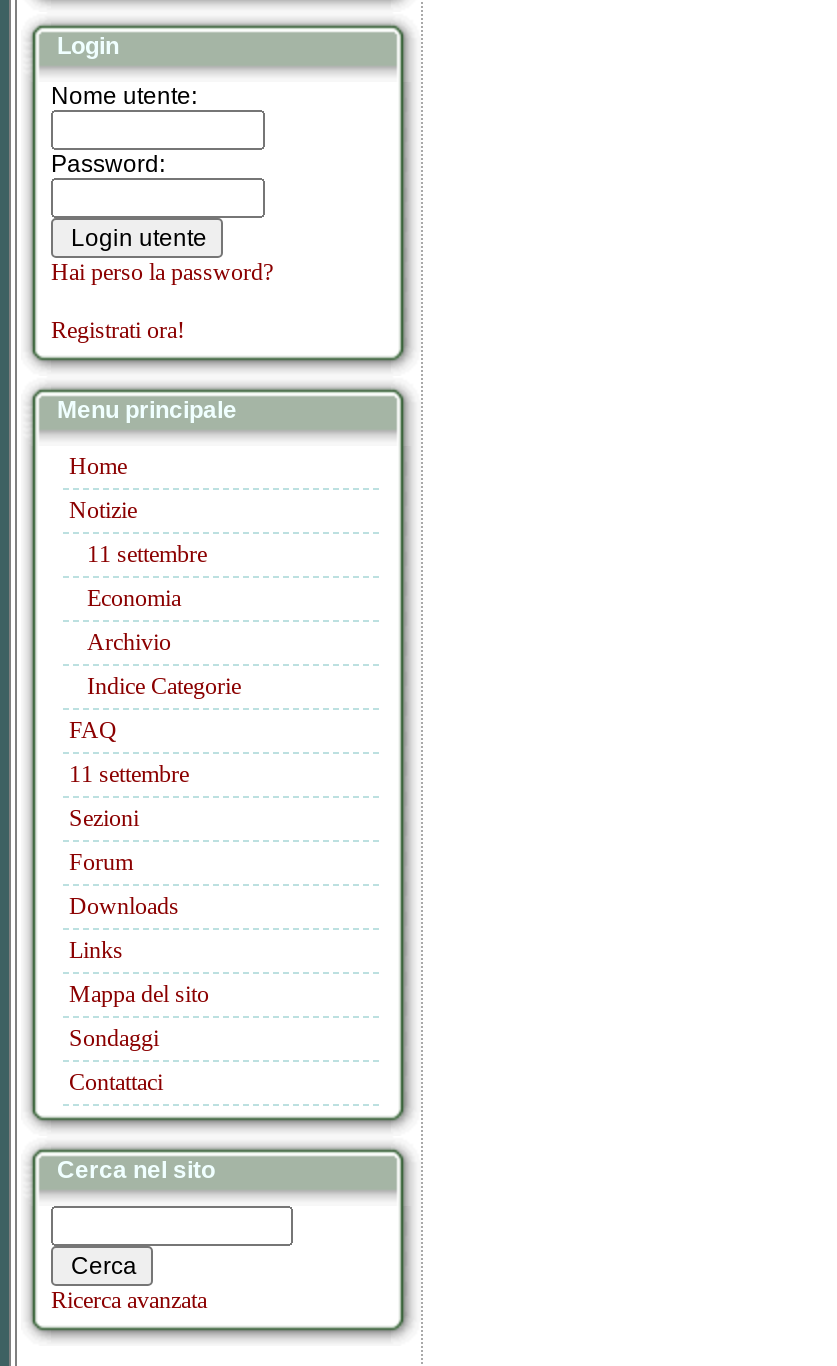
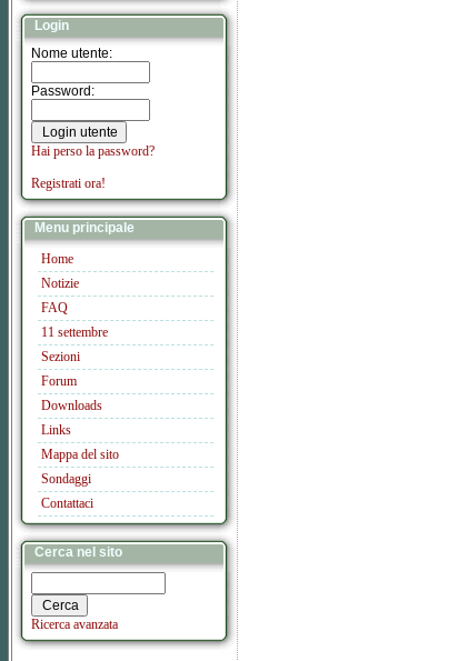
- 11 settembre
- Economia
- Archivio
- Indice Categorie
